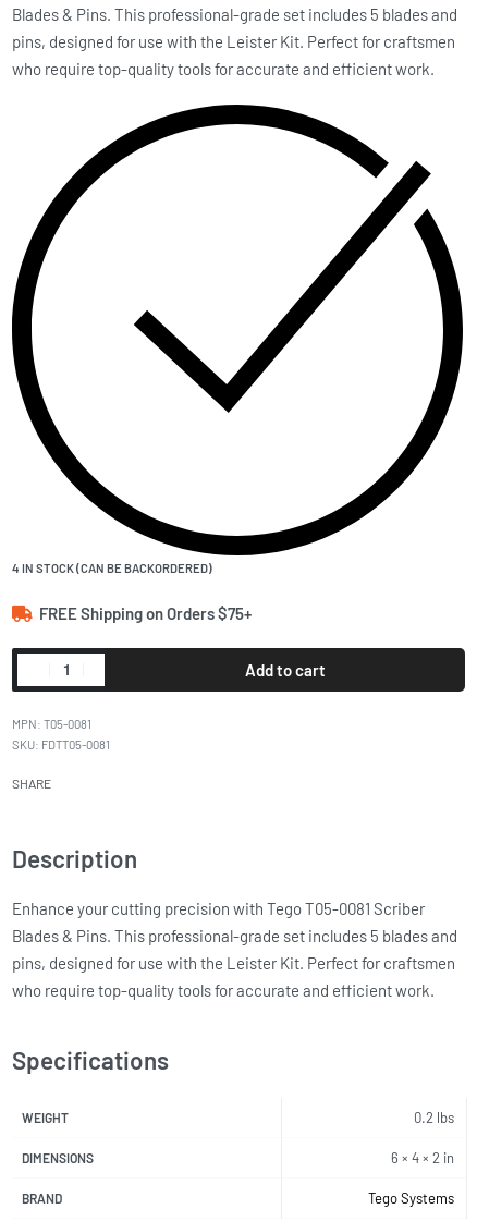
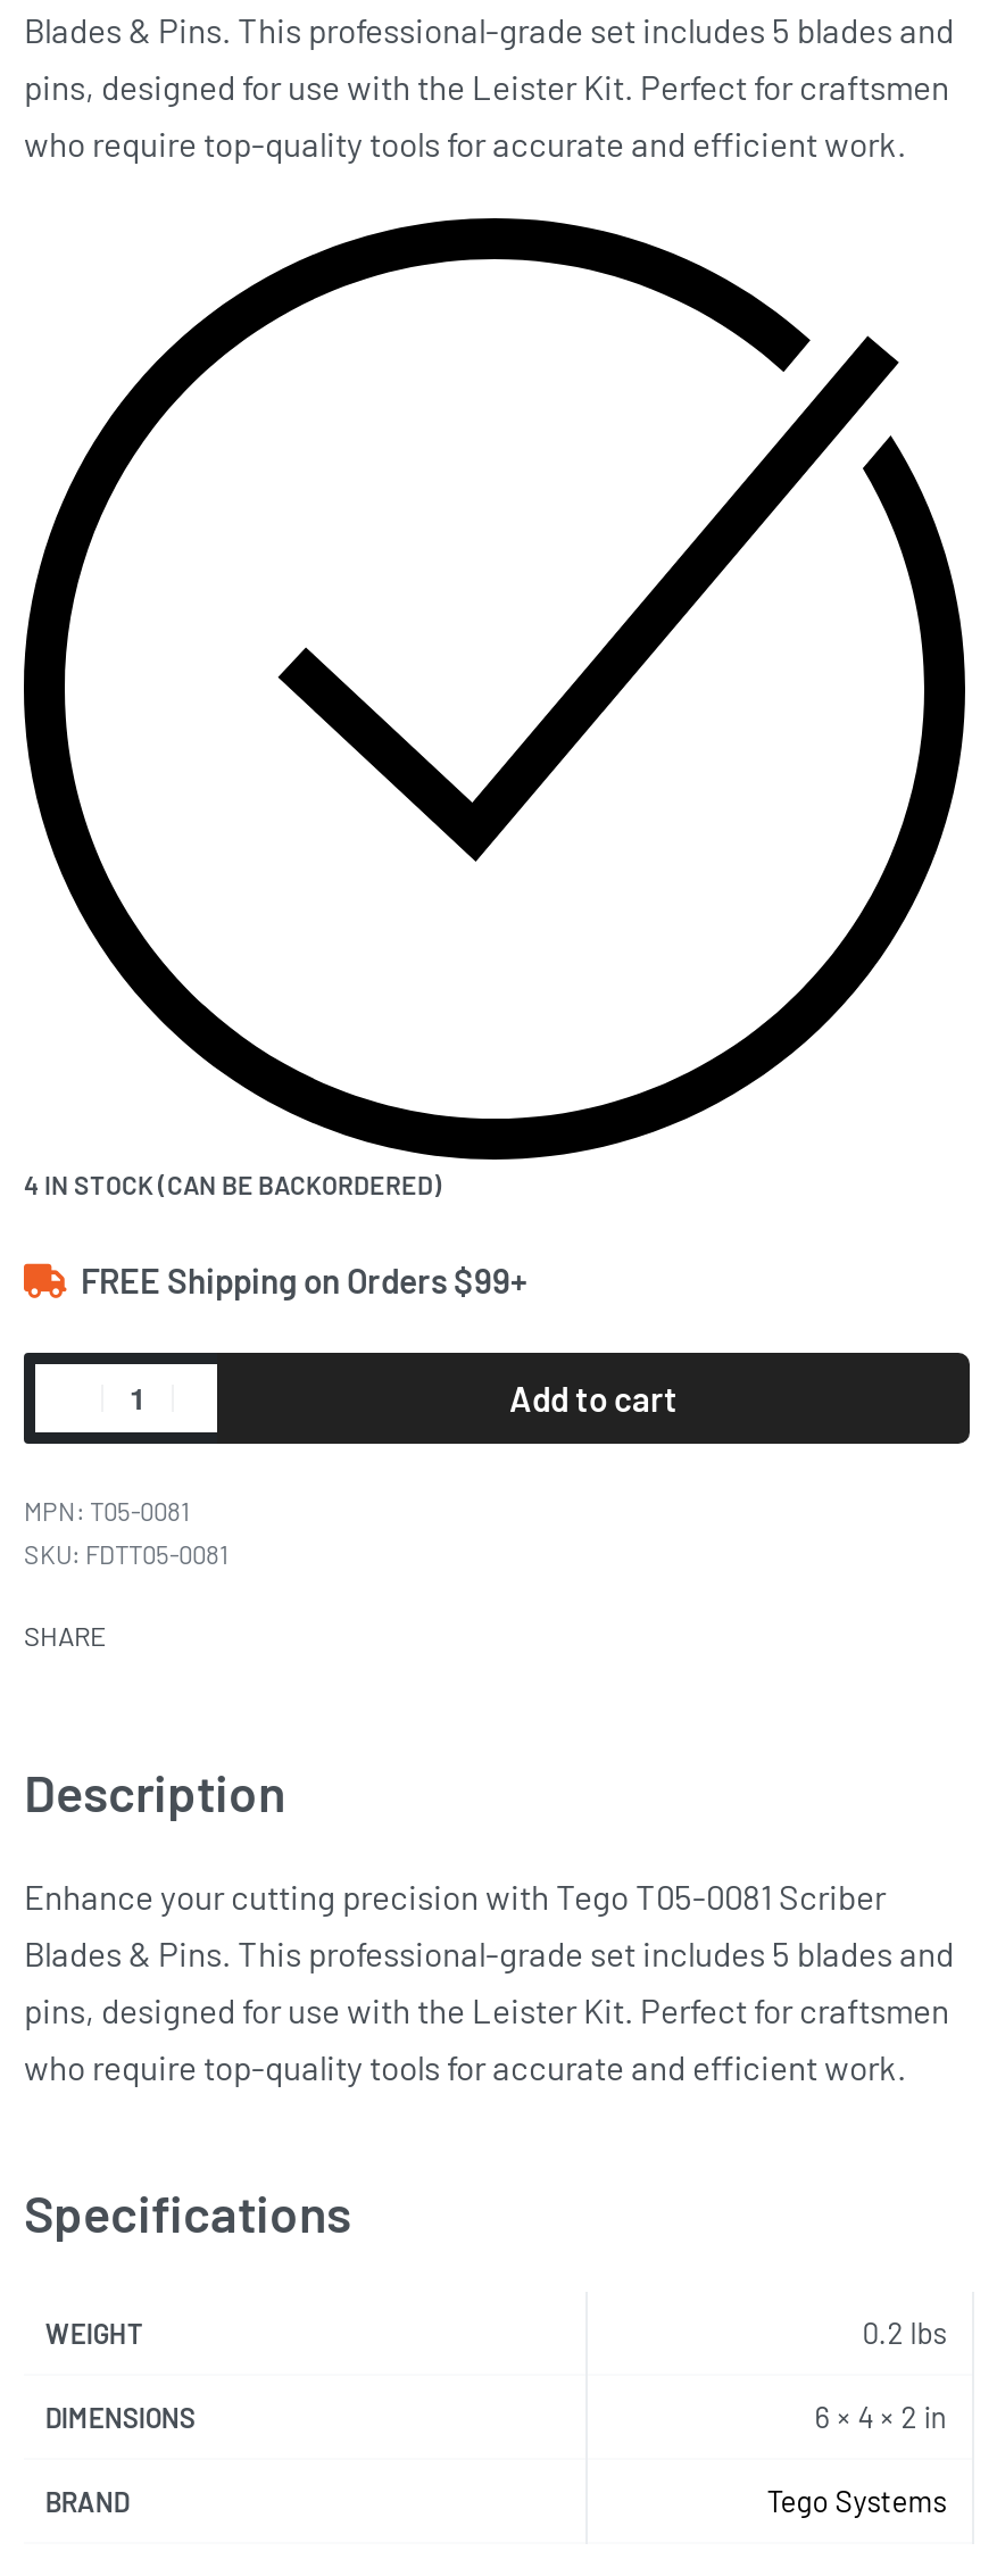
- FREE Shipping on Orders $75+
+ FREE Shipping on Orders $99+
